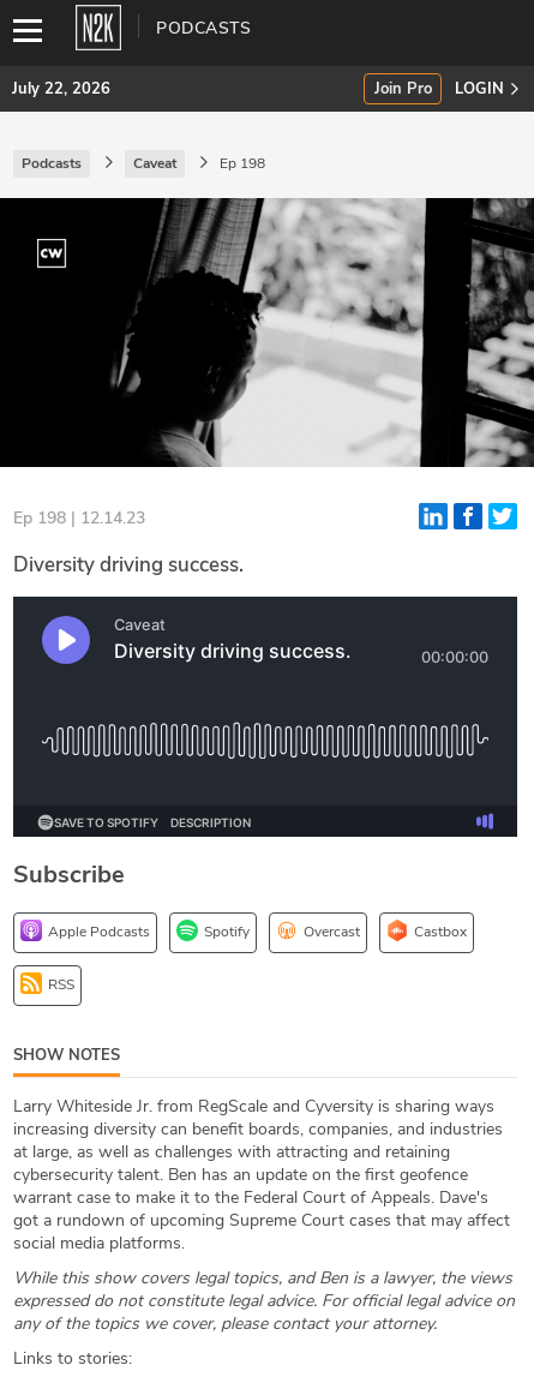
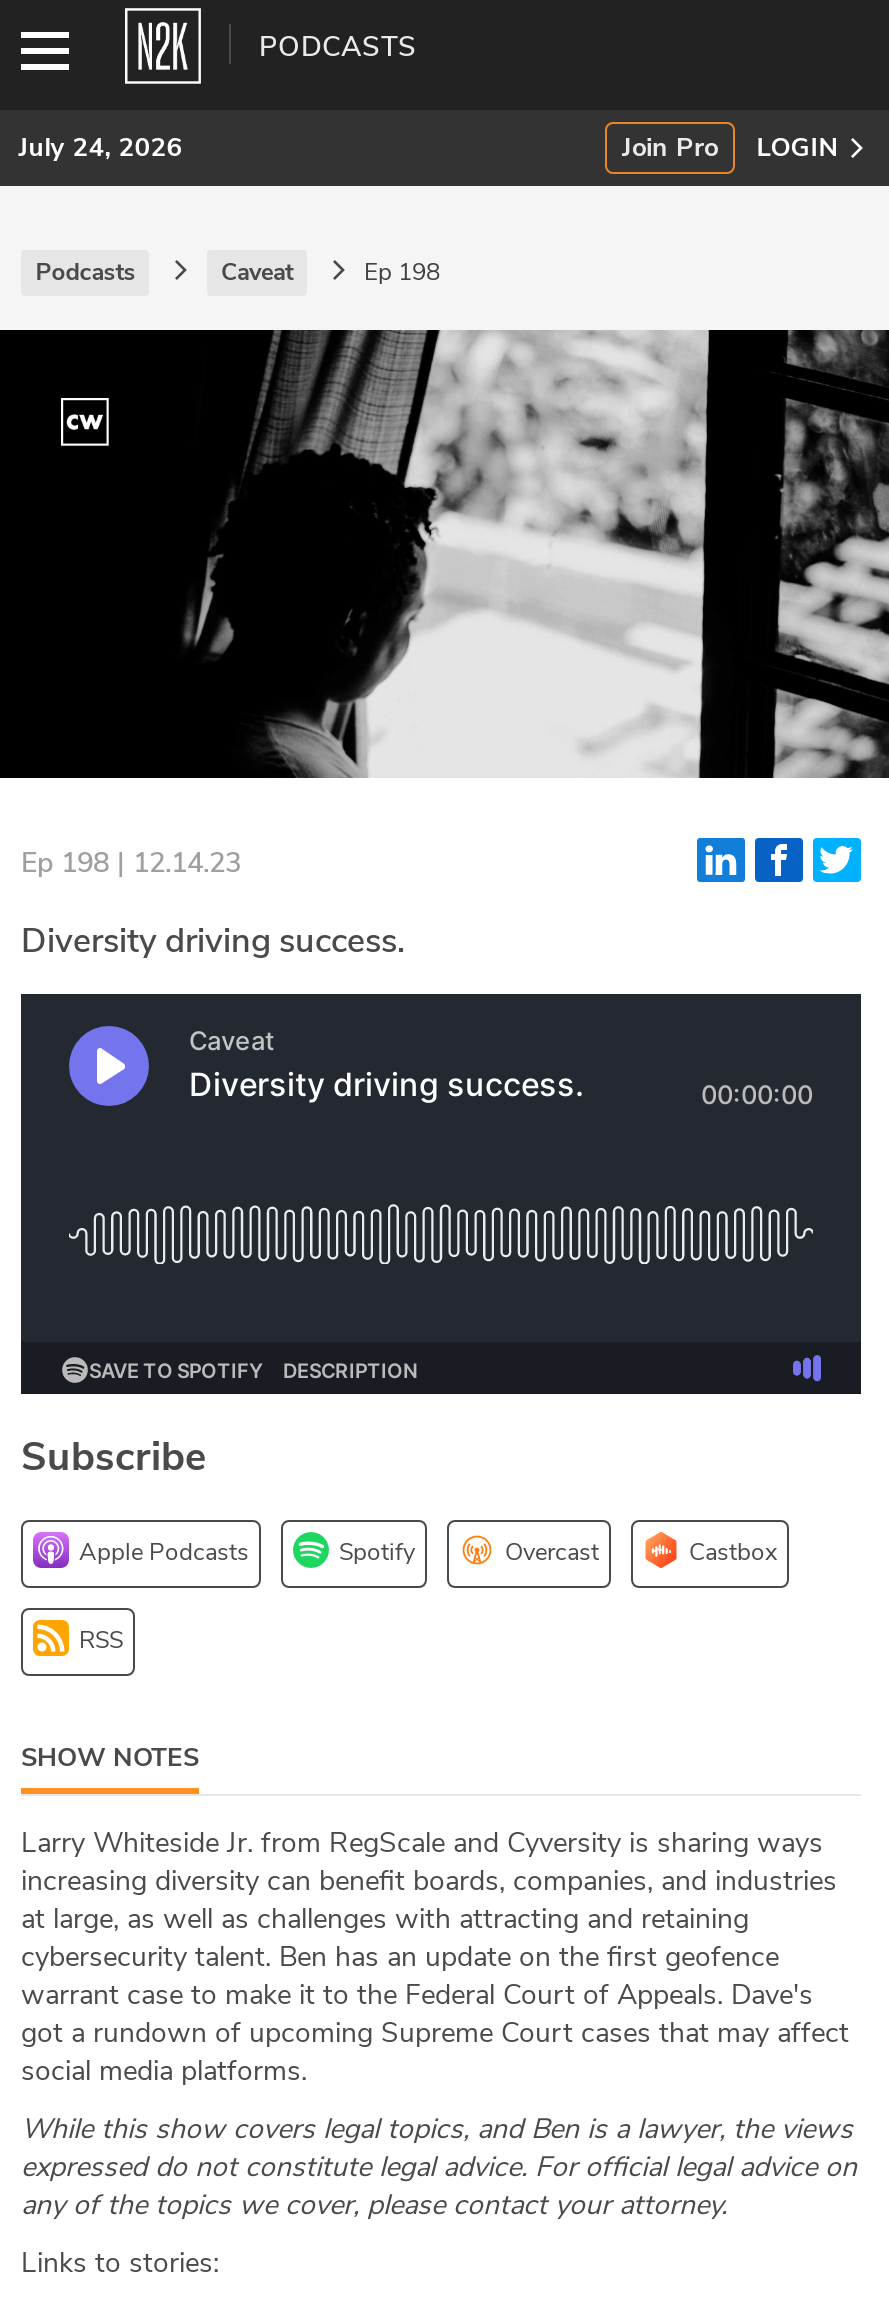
- July 22, 2026
+ July 24, 2026
